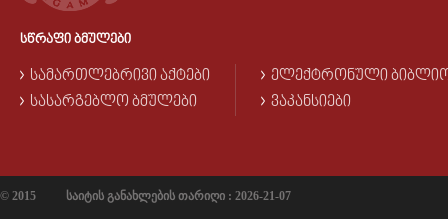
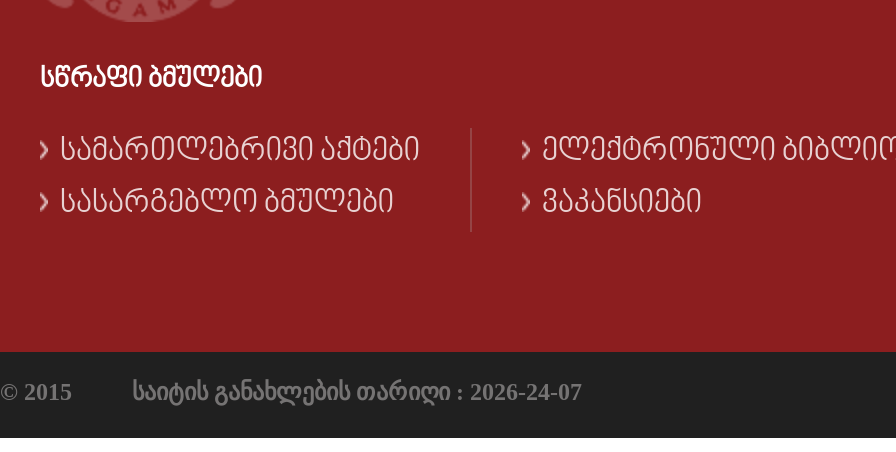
- საიტის განახლების თარიღი : 2026-21-07
+ საიტის განახლების თარიღი : 2026-24-07
